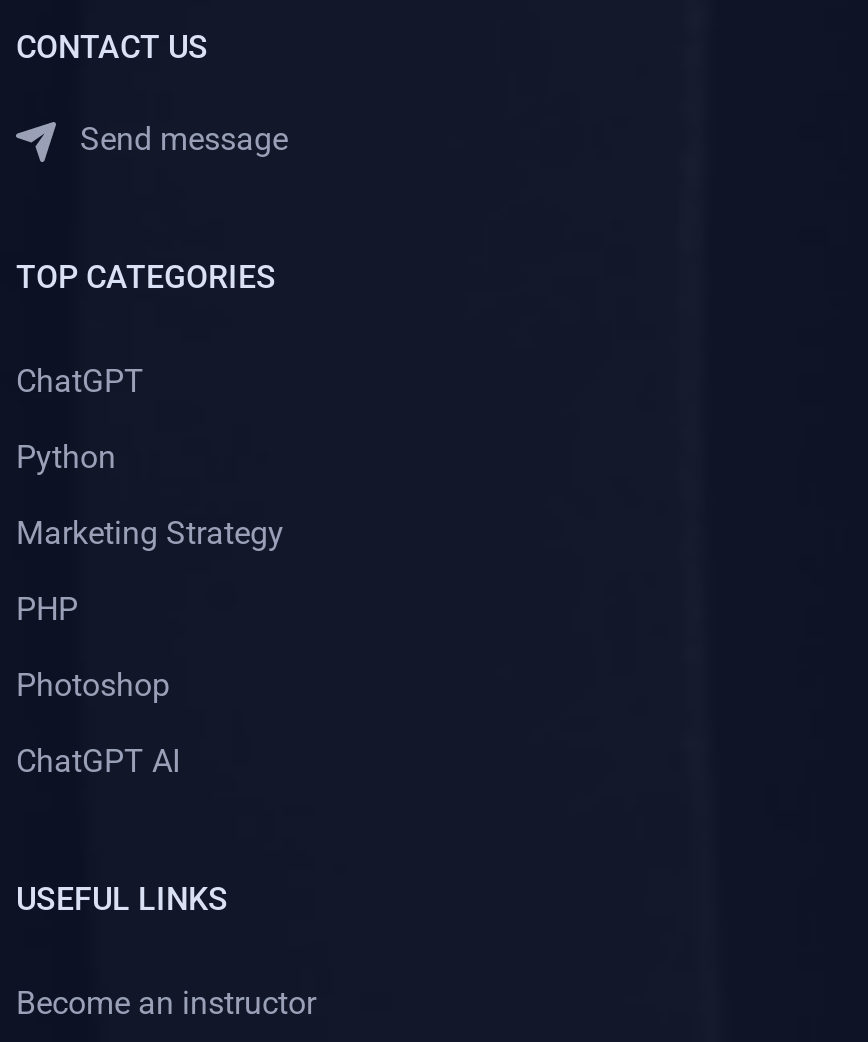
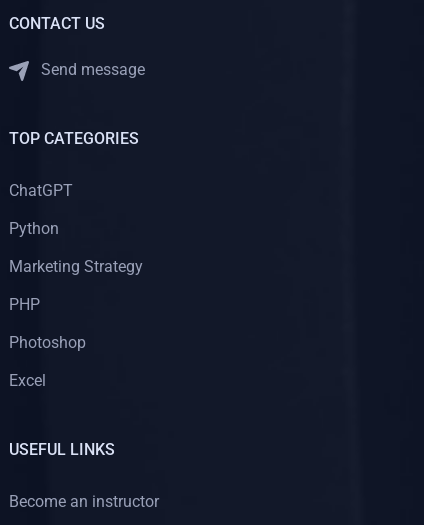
- ChatGPT AI
+ Excel
